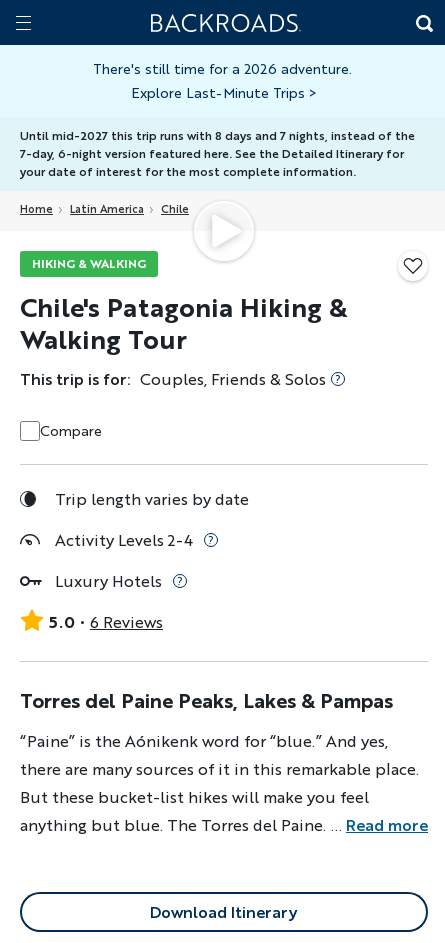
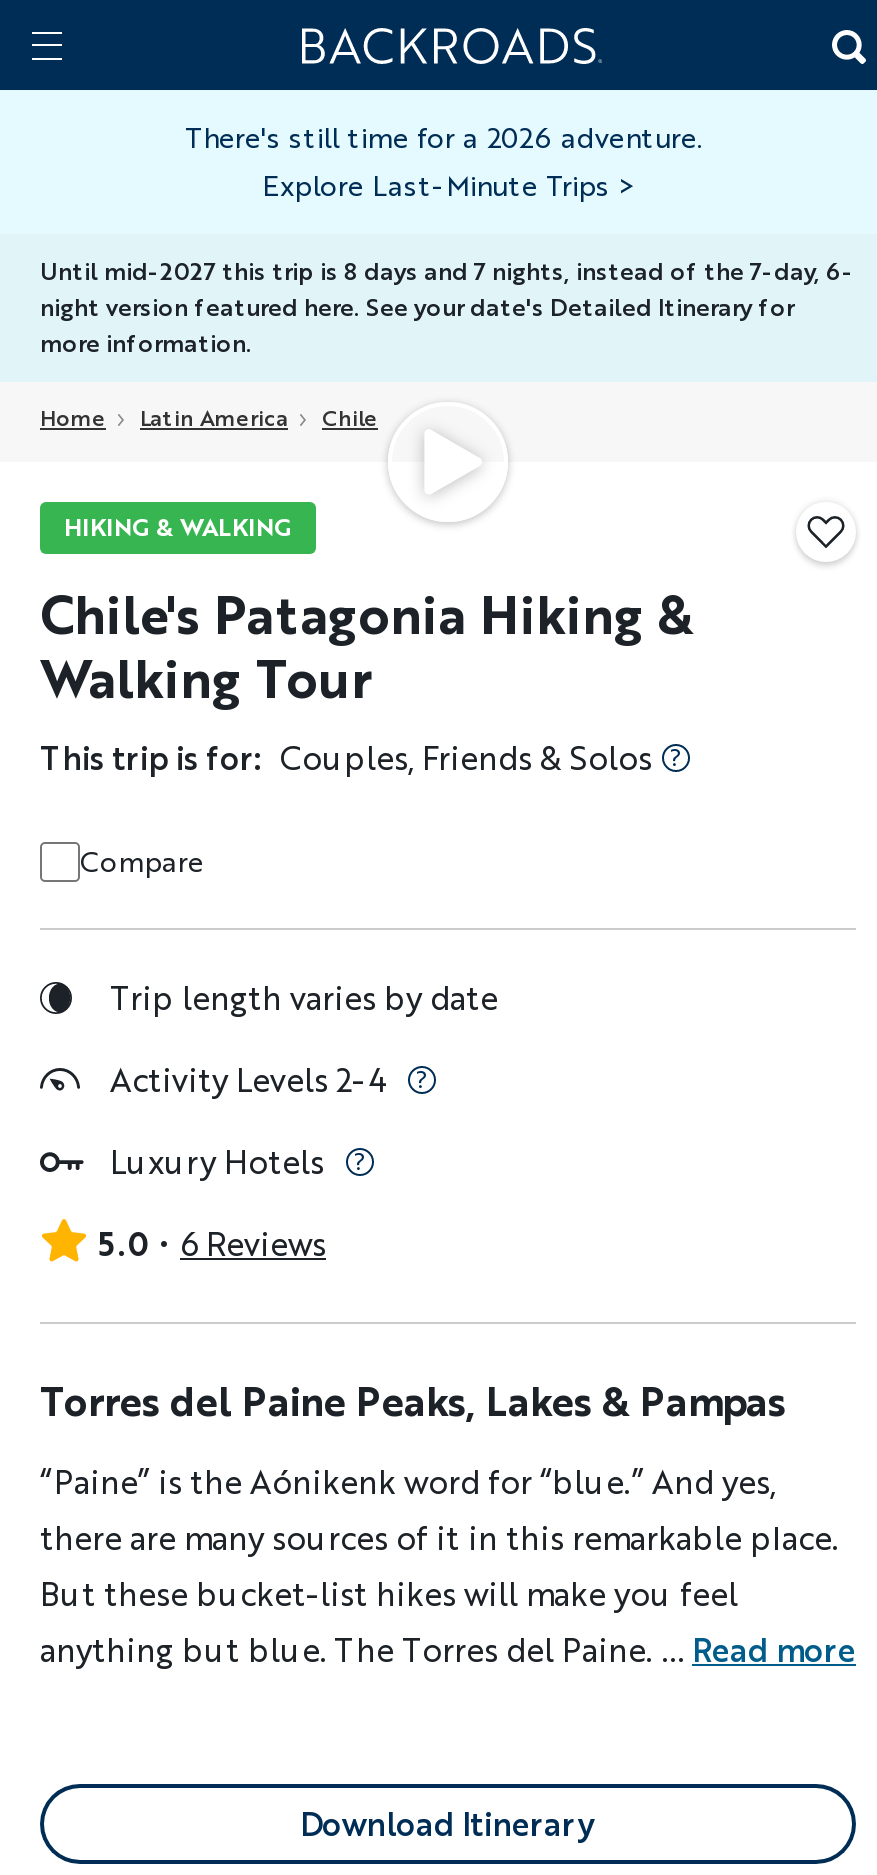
- Until mid-2027 this trip runs with 8 days and 7 nights, instead of the
- 7-day, 6-night version featured here. See the Detailed Itinerary for
- your date of interest for the most complete information.
+ Until mid-2027 this trip is 8 days and 7 nights, instead of the 7-day, 6-
+ night version featured here. See your date's Detailed Itinerary for
+ more information.
